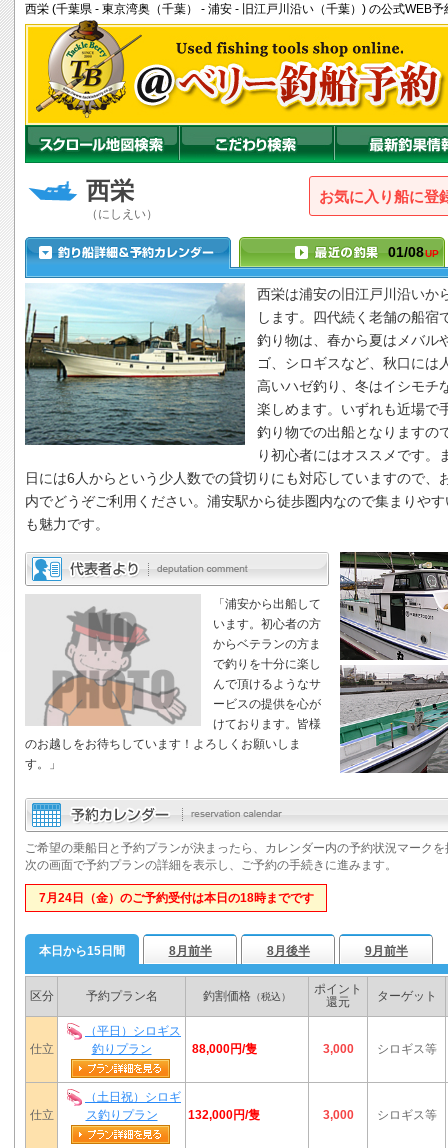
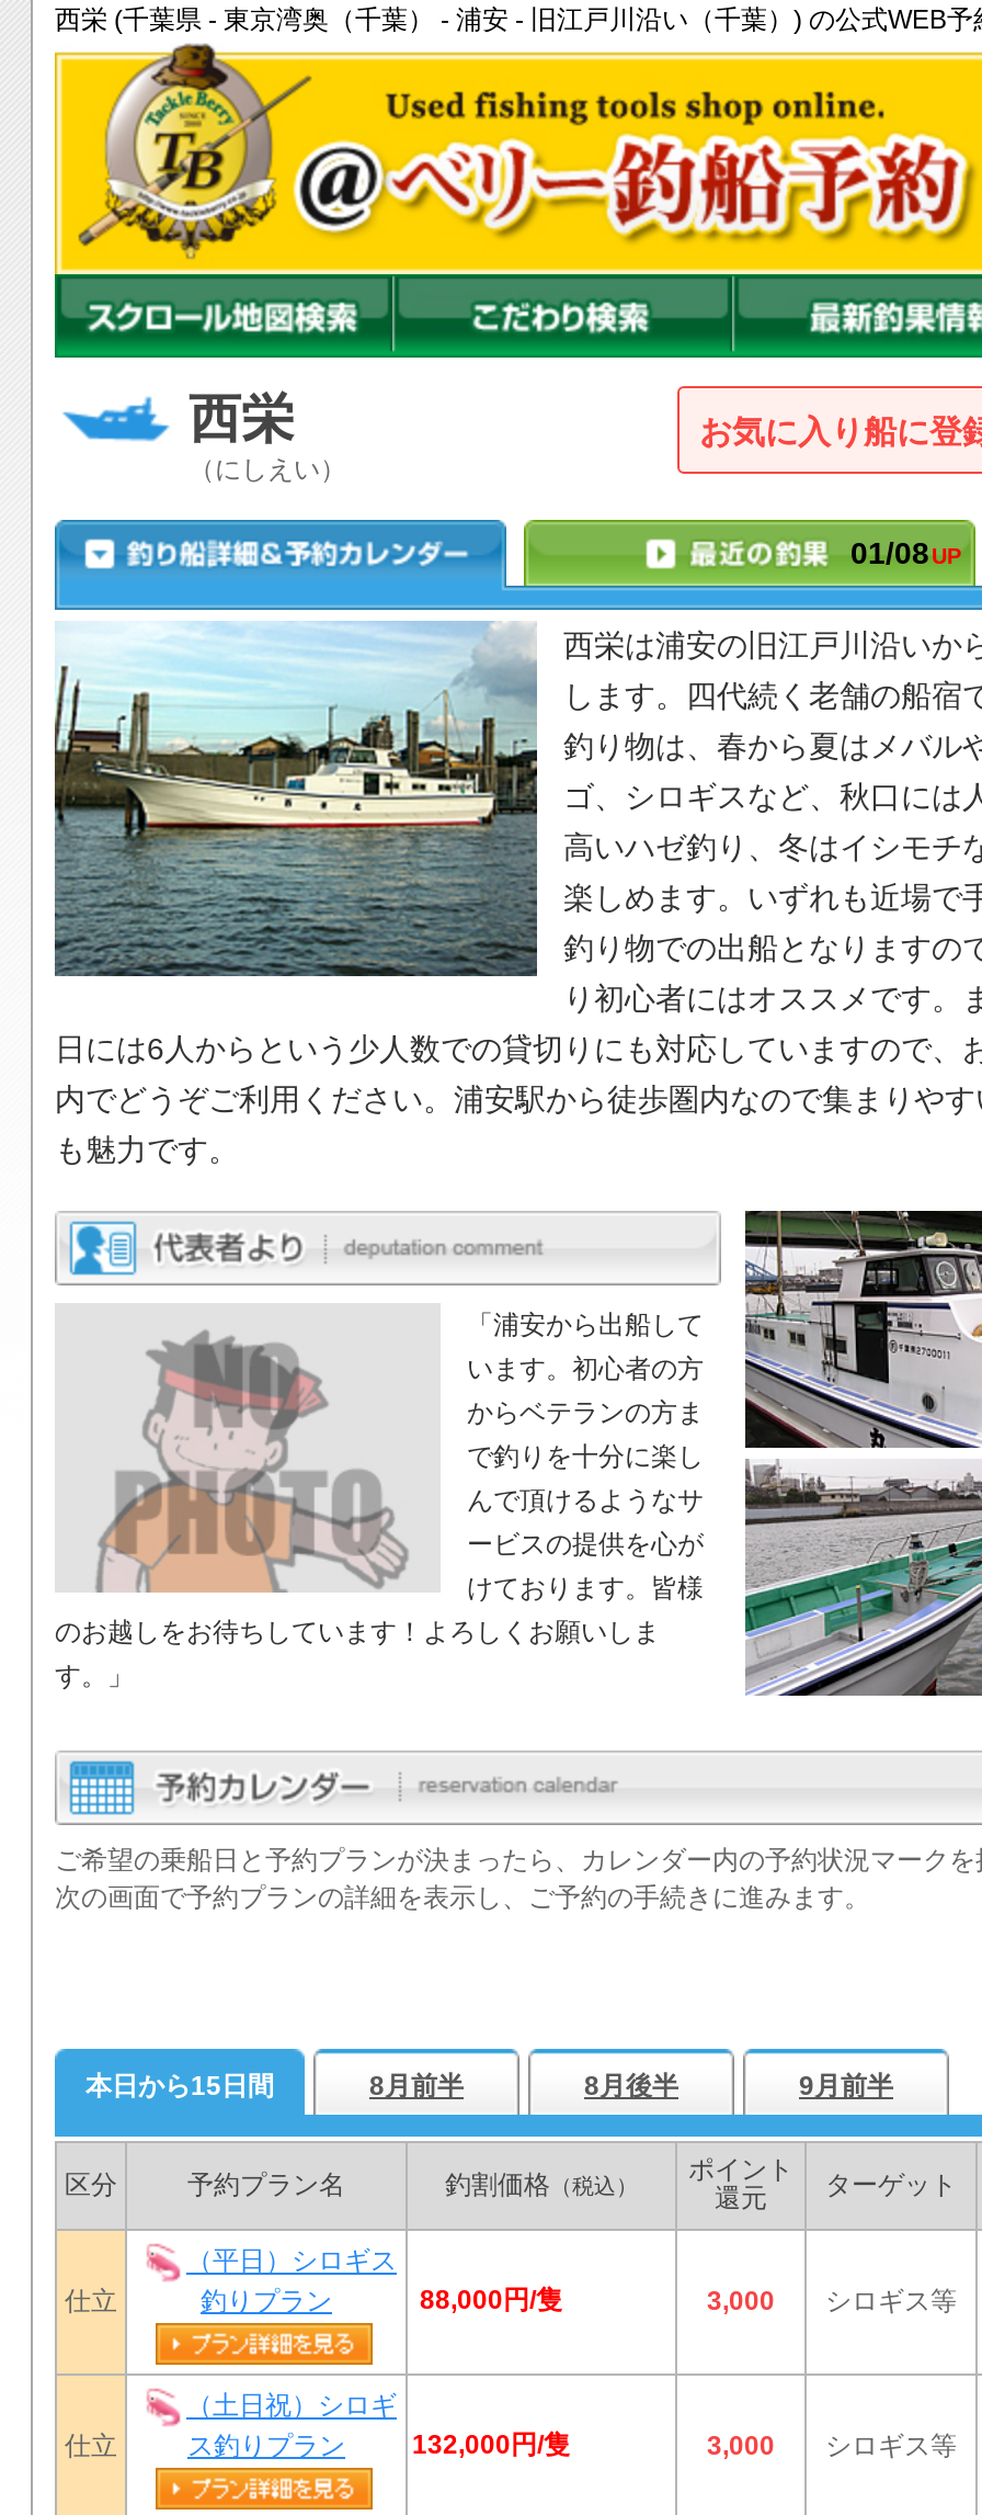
- 7月24日（金）のご予約受付は本日の18時までです
